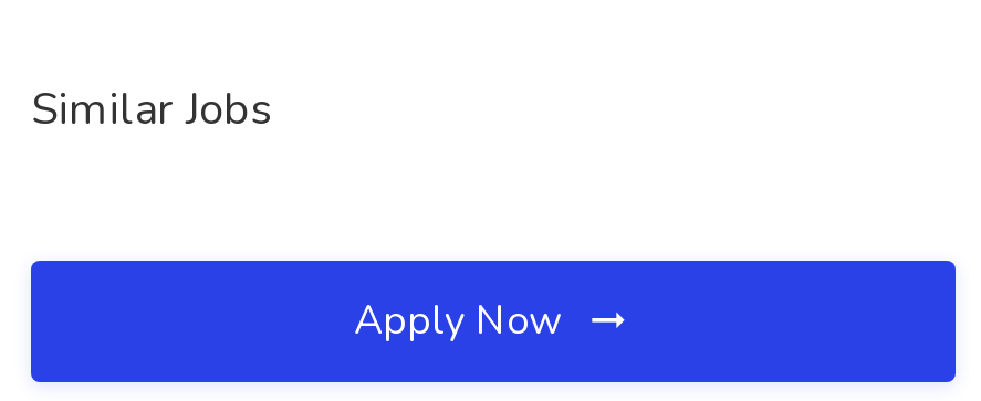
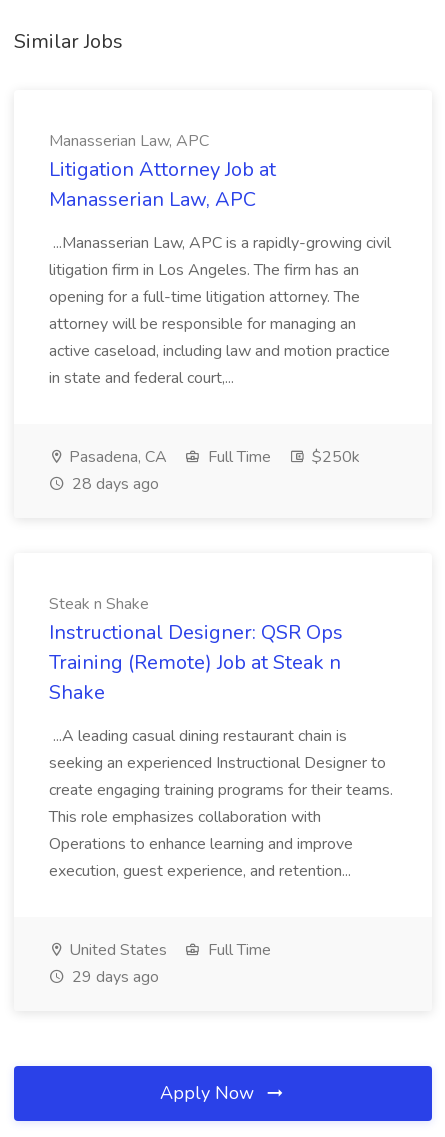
+ Manasserian Law, APC
+ Litigation Attorney Job at
+ Manasserian Law, APC
+ ...Manasserian Law, APC is a rapidly-growing civil
+ litigation firm in Los Angeles. The firm has an
+ opening for a full-time litigation attorney. The
+ attorney will be responsible for managing an
+ active caseload, including law and motion practice
+ in state and federal court,...

+ Steak n Shake
+ Instructional Designer: QSR Ops
+ Training (Remote) Job at Steak n
+ Shake
+ ...A leading casual dining restaurant chain is
+ seeking an experienced Instructional Designer to
+ create engaging training programs for their teams.
+ This role emphasizes collaboration with
+ Operations to enhance learning and improve
+ execution, guest experience, and retention...

+ Pasadena, CA
+ Full Time
+ $250k
+ 28 days ago

+ United States
+ Full Time
+ 29 days ago
